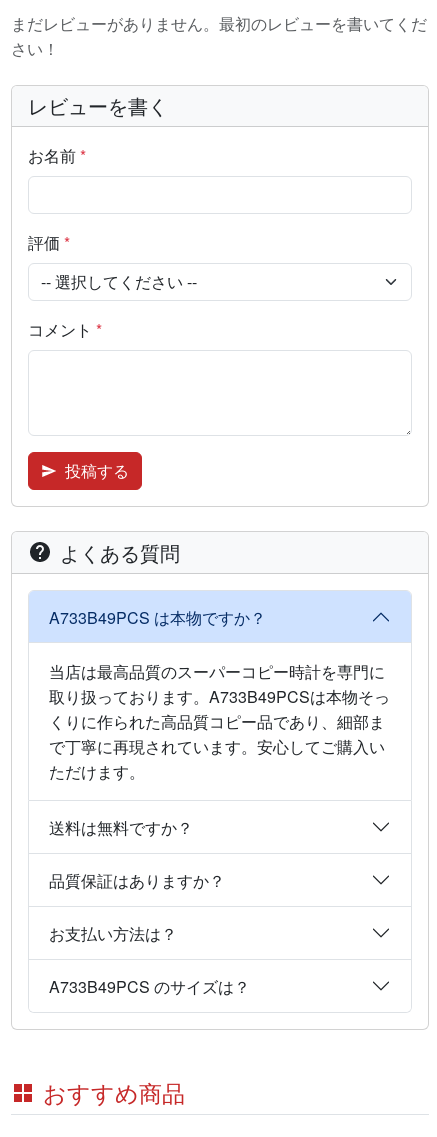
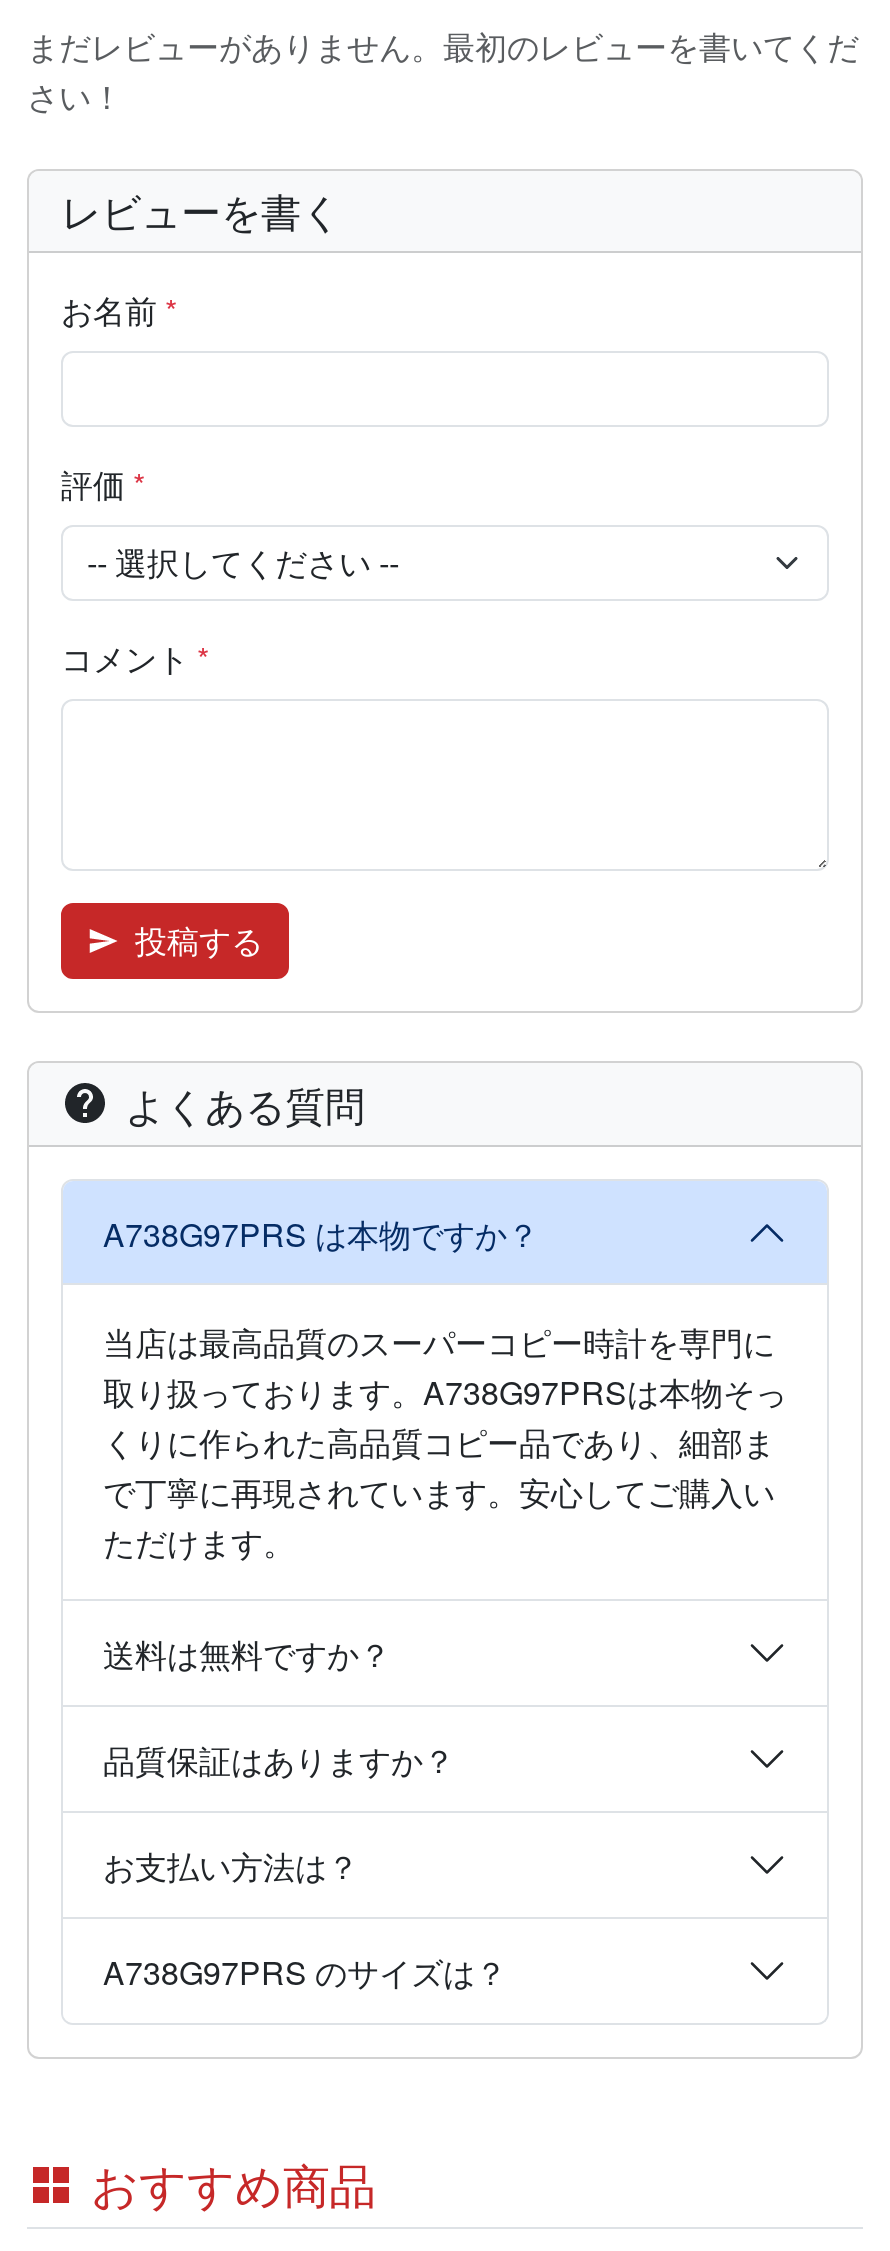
- A733B49PCS は本物ですか？
+ A738G97PRS は本物ですか？

- 取り扱っております。A733B49PCSは本物そっ
+ 取り扱っております。A738G97PRSは本物そっ

- A733B49PCS のサイズは？
+ A738G97PRS のサイズは？
